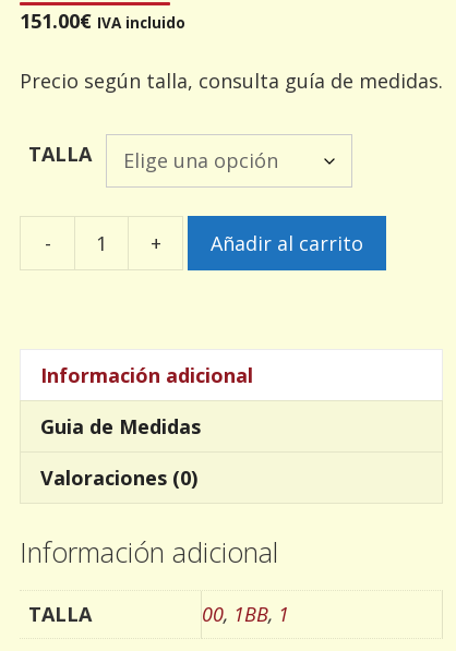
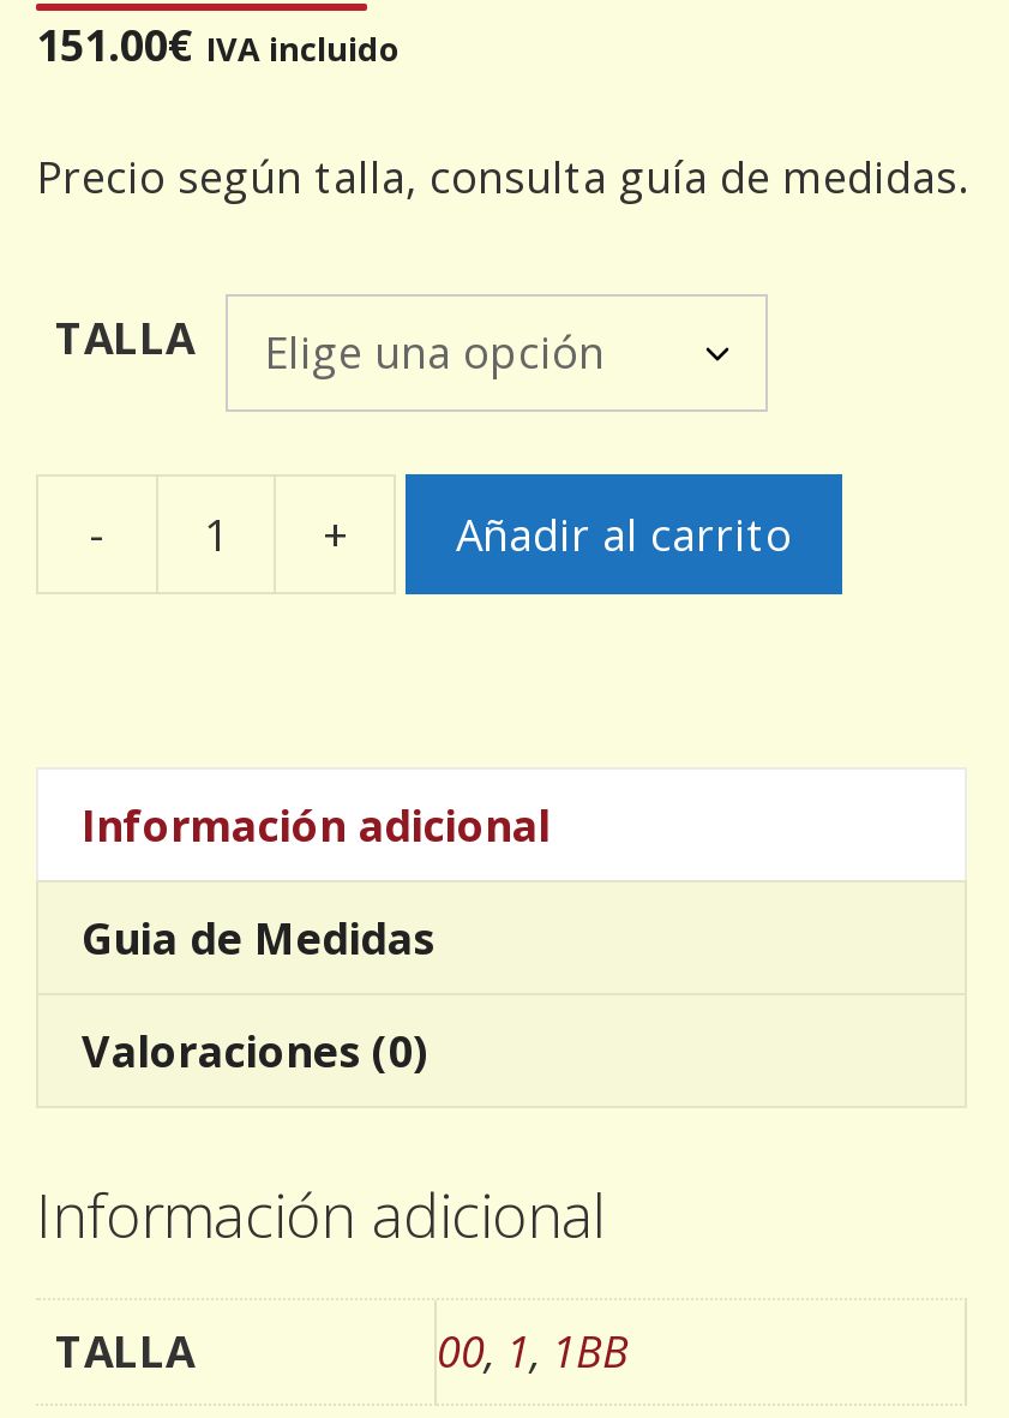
- 00, 1BB, 1
+ 00, 1, 1BB
